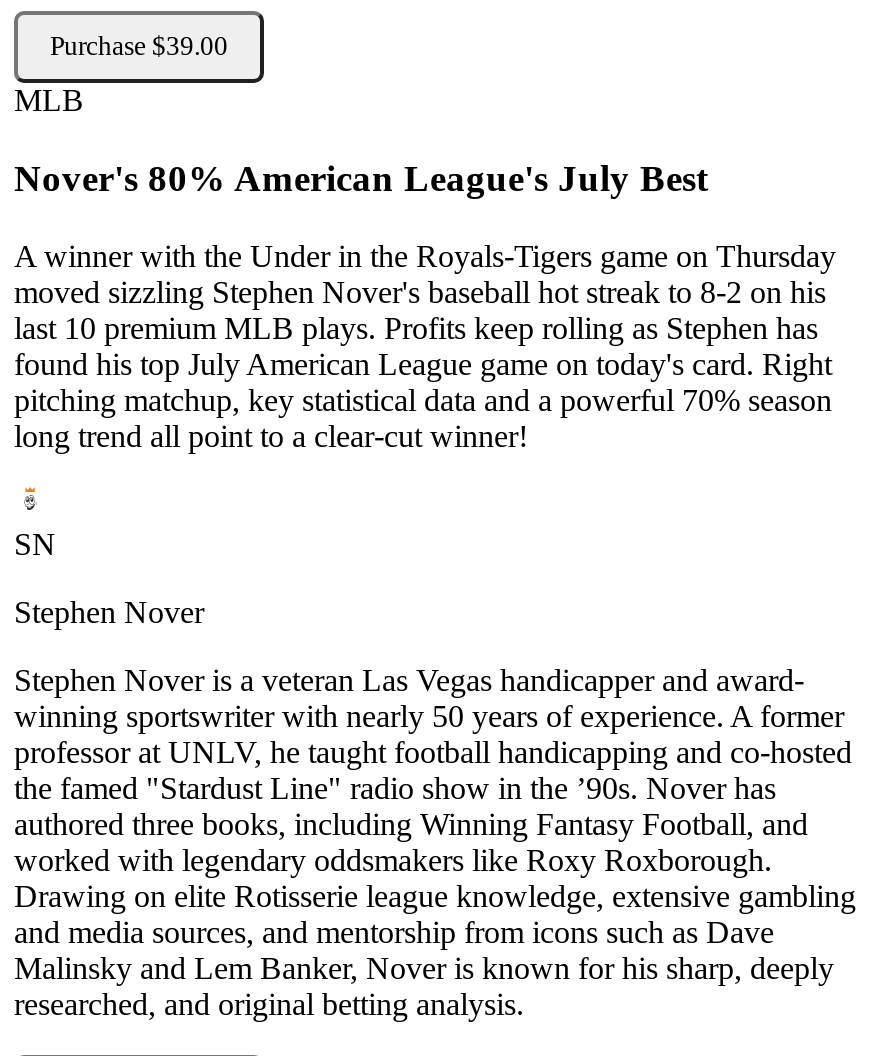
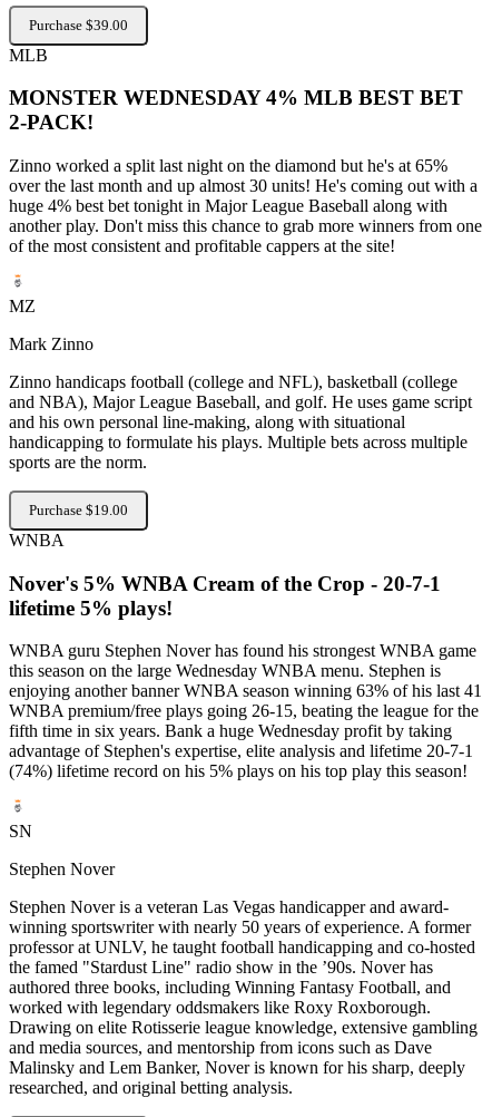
- Nover's 80% American League's July Best
- A winner with the Under in the Royals-Tigers game on Thursday
- moved sizzling Stephen Nover's baseball hot streak to 8-2 on his
- last 10 premium MLB plays. Profits keep rolling as Stephen has
- found his top July American League game on today's card. Right
- pitching matchup, key statistical data and a powerful 70% season
- long trend all point to a clear-cut winner!
+ MONSTER WEDNESDAY 4% MLB BEST BET
+ 2-PACK!
+ Zinno worked a split last night on the diamond but he's at 65%
+ over the last month and up almost 30 units! He's coming out with a
+ huge 4% best bet tonight in Major League Baseball along with
+ another play. Don't miss this chance to grab more winners from one
+ of the most consistent and profitable cappers at the site!
+ MZ
+ Mark Zinno
+ Zinno handicaps football (college and NFL), basketball (college
+ and NBA), Major League Baseball, and golf. He uses game script
+ and his own personal line-making, along with situational
+ handicapping to formulate his plays. Multiple bets across multiple
+ sports are the norm.
+ Purchase $19.00
+ WNBA
+ Nover's 5% WNBA Cream of the Crop - 20-7-1
+ lifetime 5% plays!
+ WNBA guru Stephen Nover has found his strongest WNBA game
+ this season on the large Wednesday WNBA menu. Stephen is
+ enjoying another banner WNBA season winning 63% of his last 41
+ WNBA premium/free plays going 26-15, beating the league for the
+ fifth time in six years. Bank a huge Wednesday profit by taking
+ advantage of Stephen's expertise, elite analysis and lifetime 20-7-1
+ (74%) lifetime record on his 5% plays on his top play this season!
